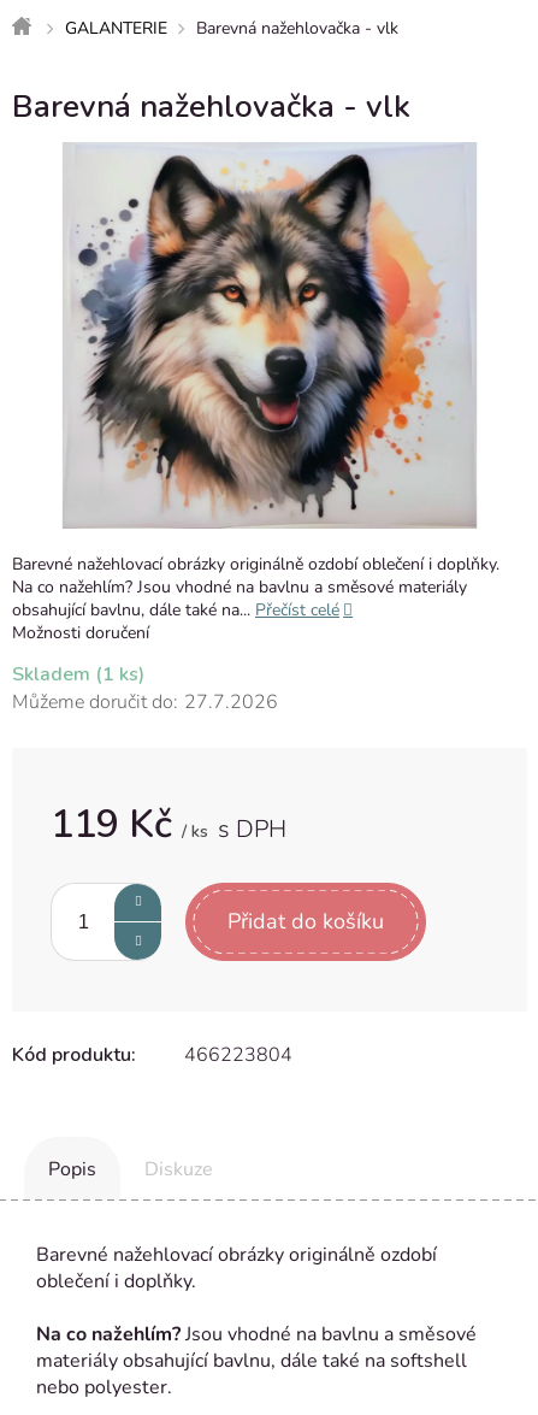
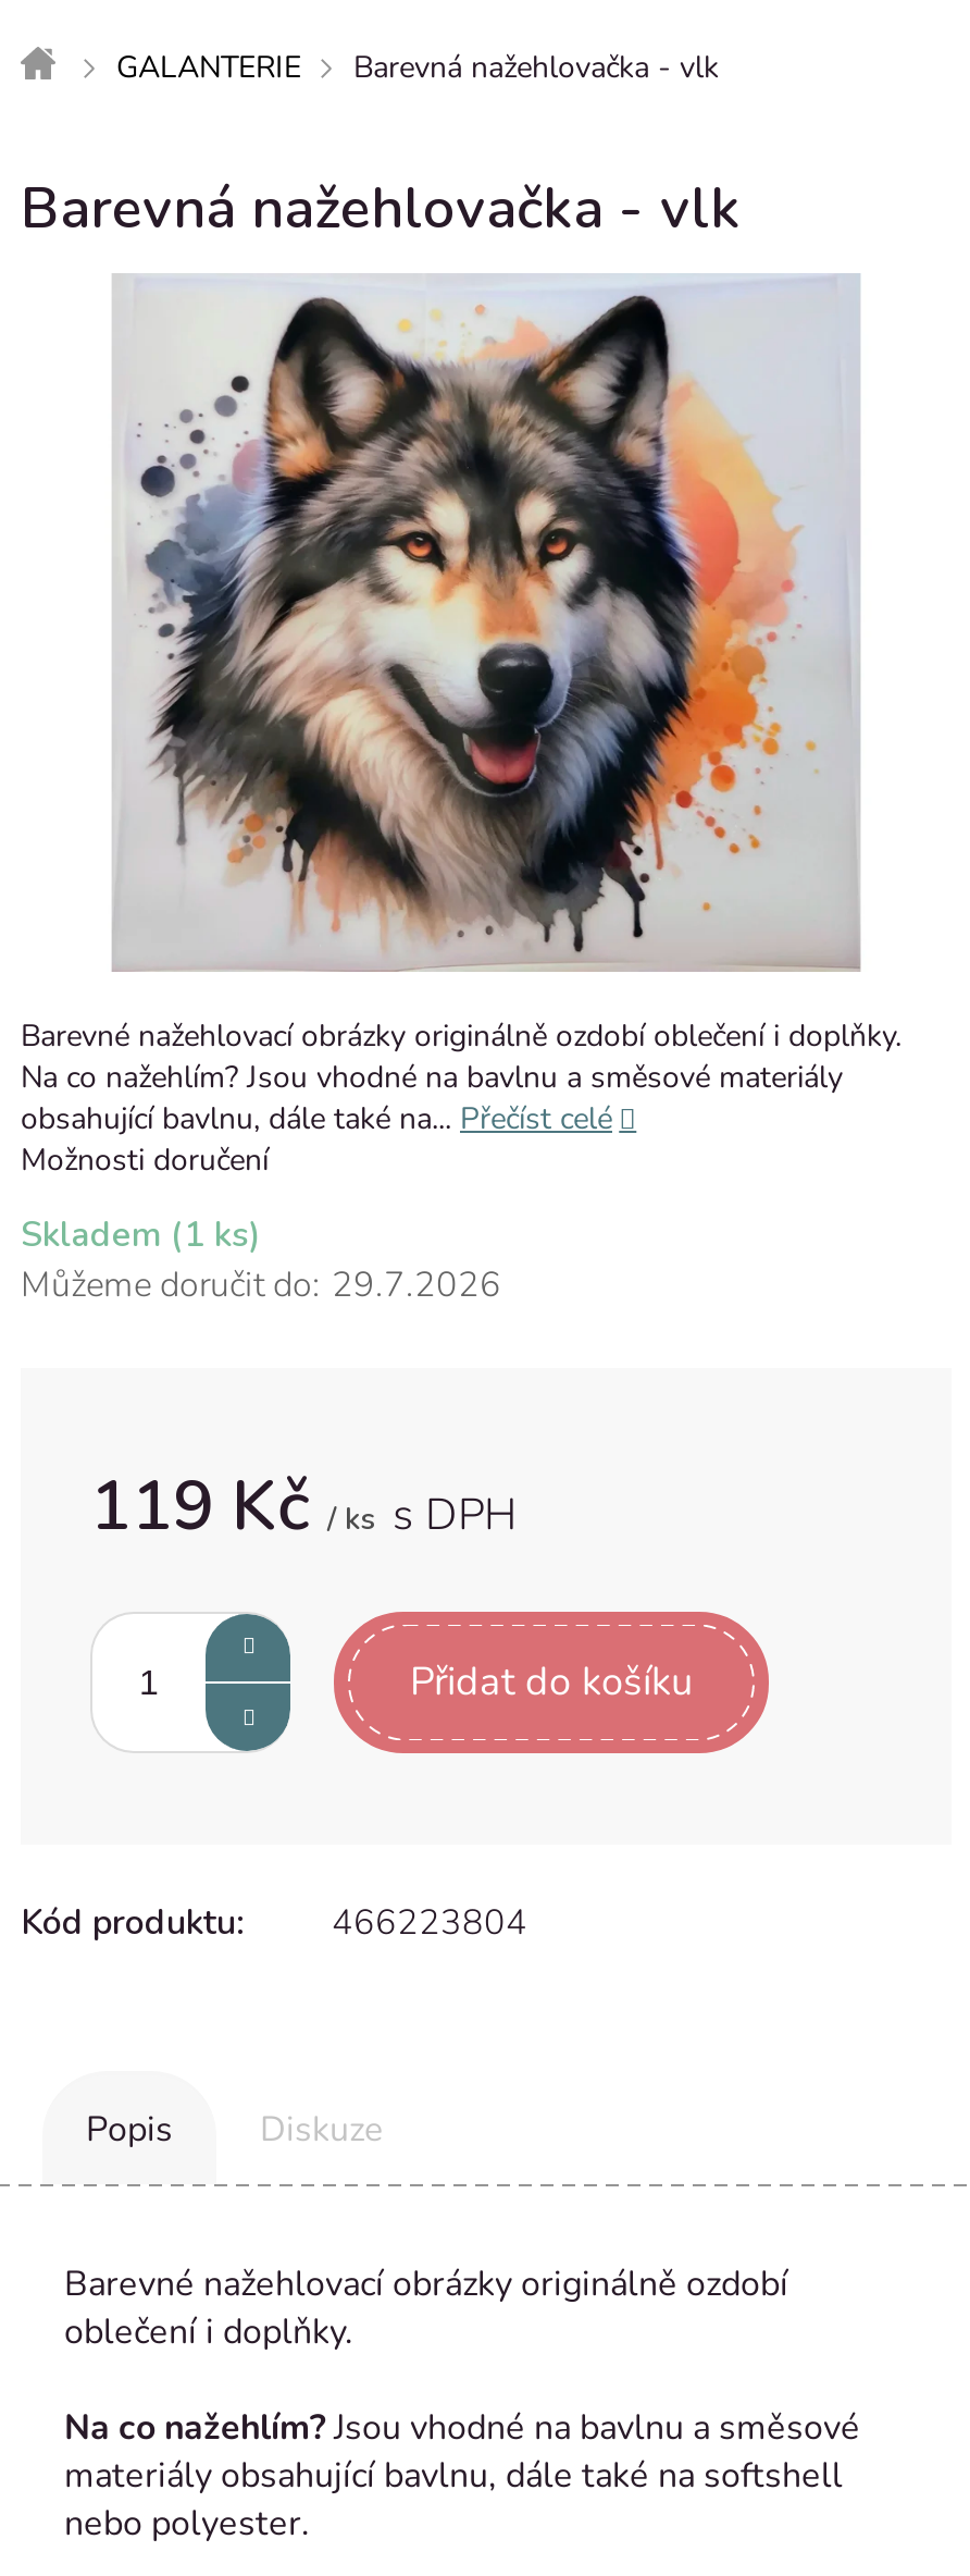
- Můžeme doručit do: 27.7.2026
+ Můžeme doručit do: 29.7.2026
